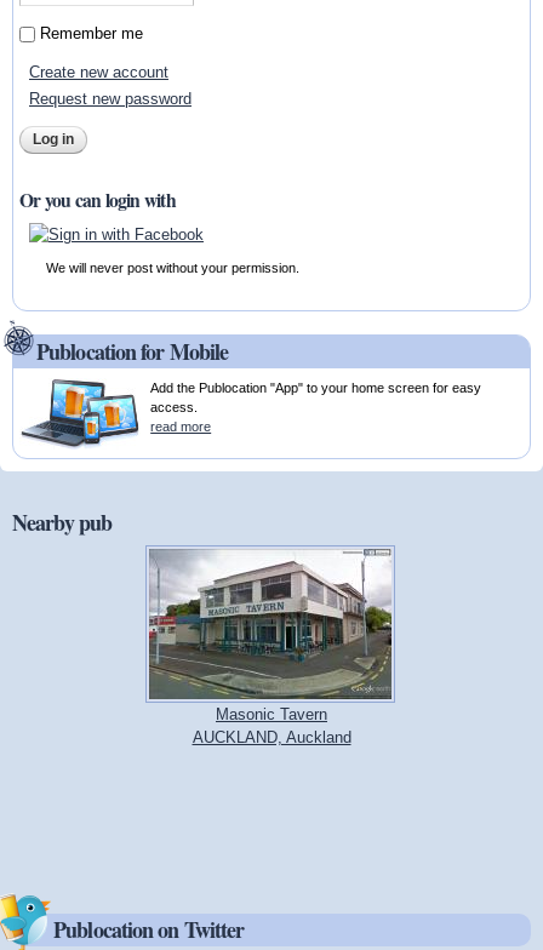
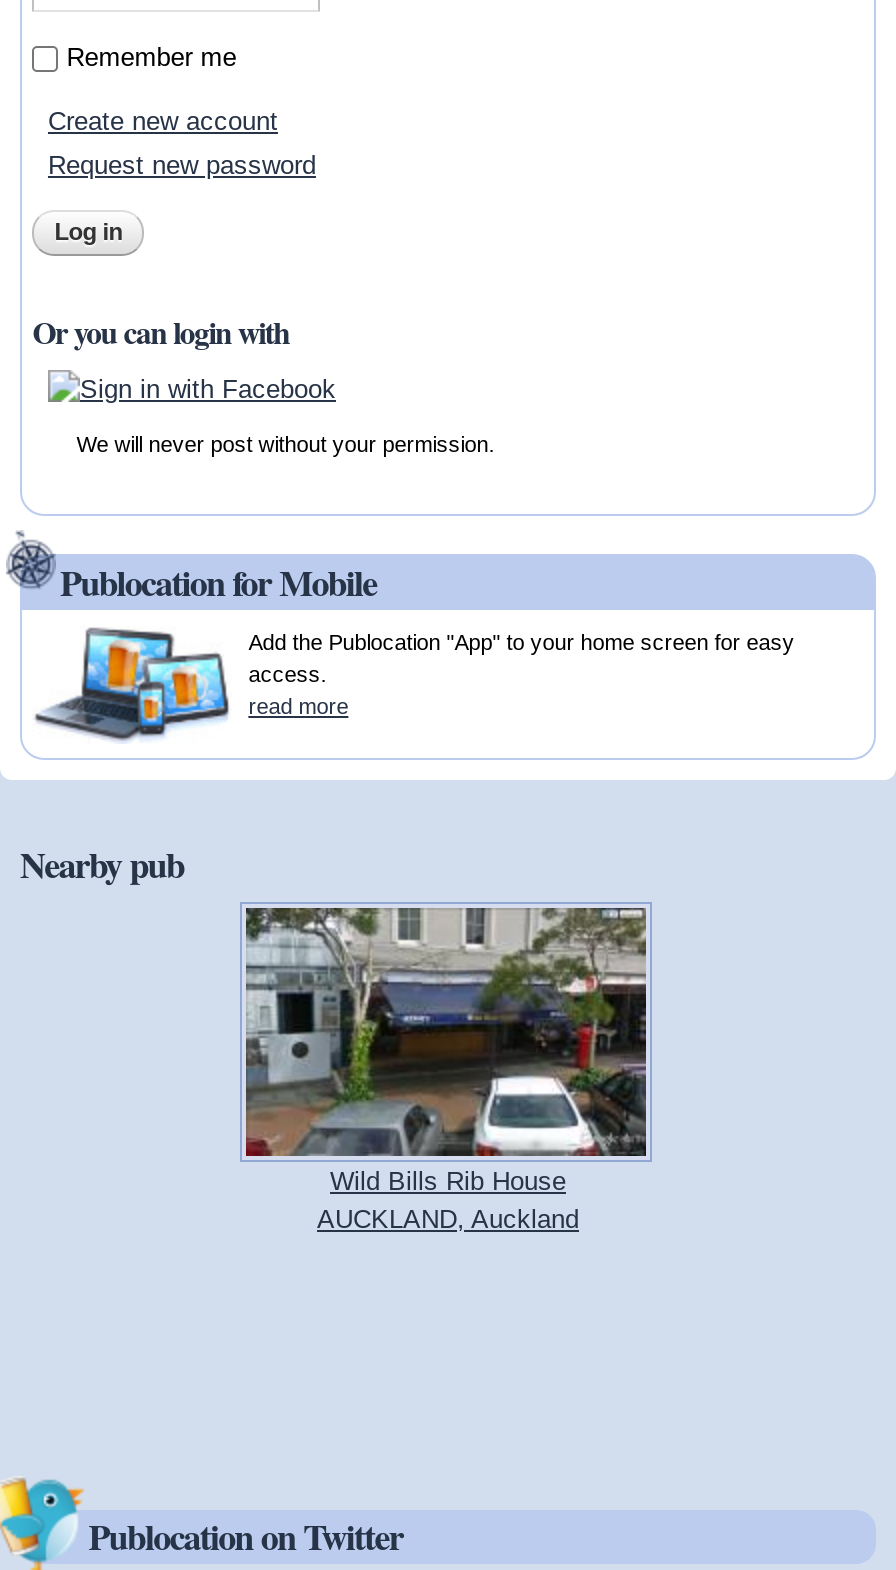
- [image]
- Masonic Tavern
+ [image]
+ Wild Bills Rib House
